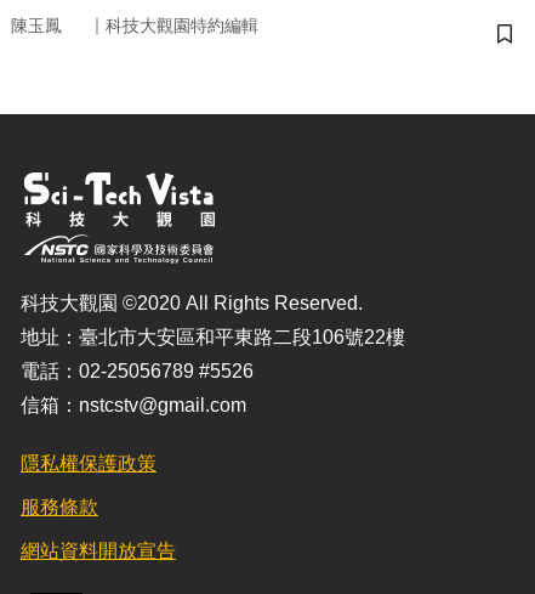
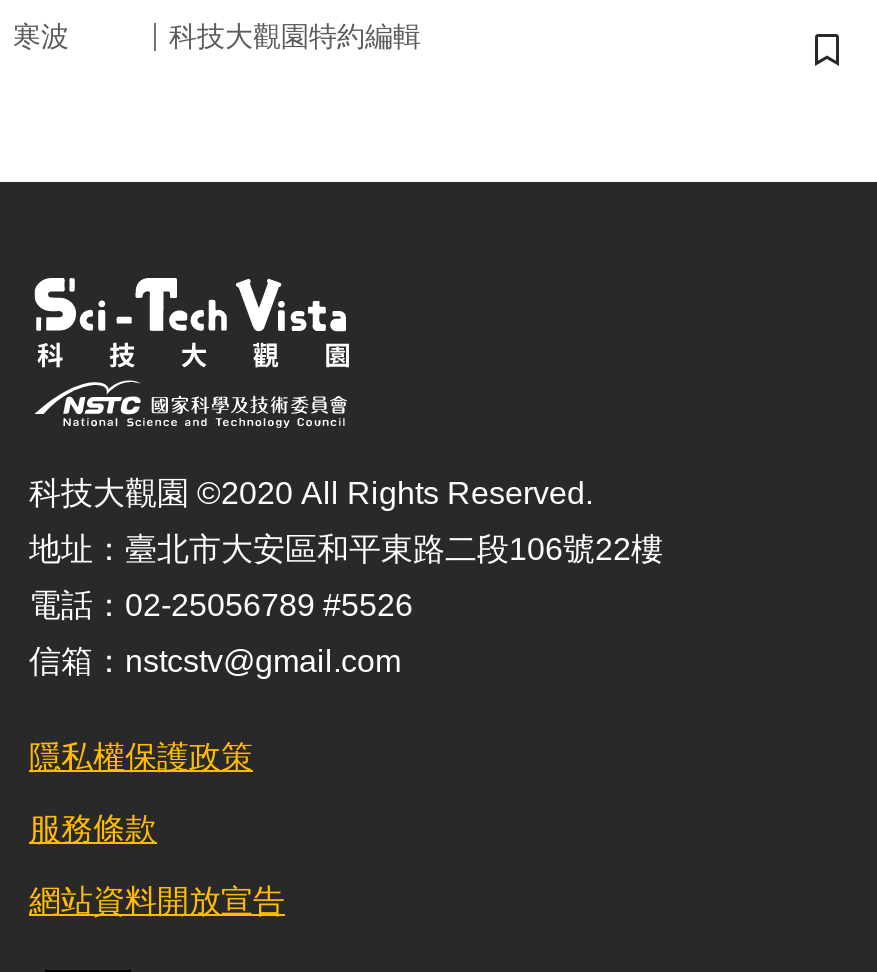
- 陳玉鳳
+ 寒波
